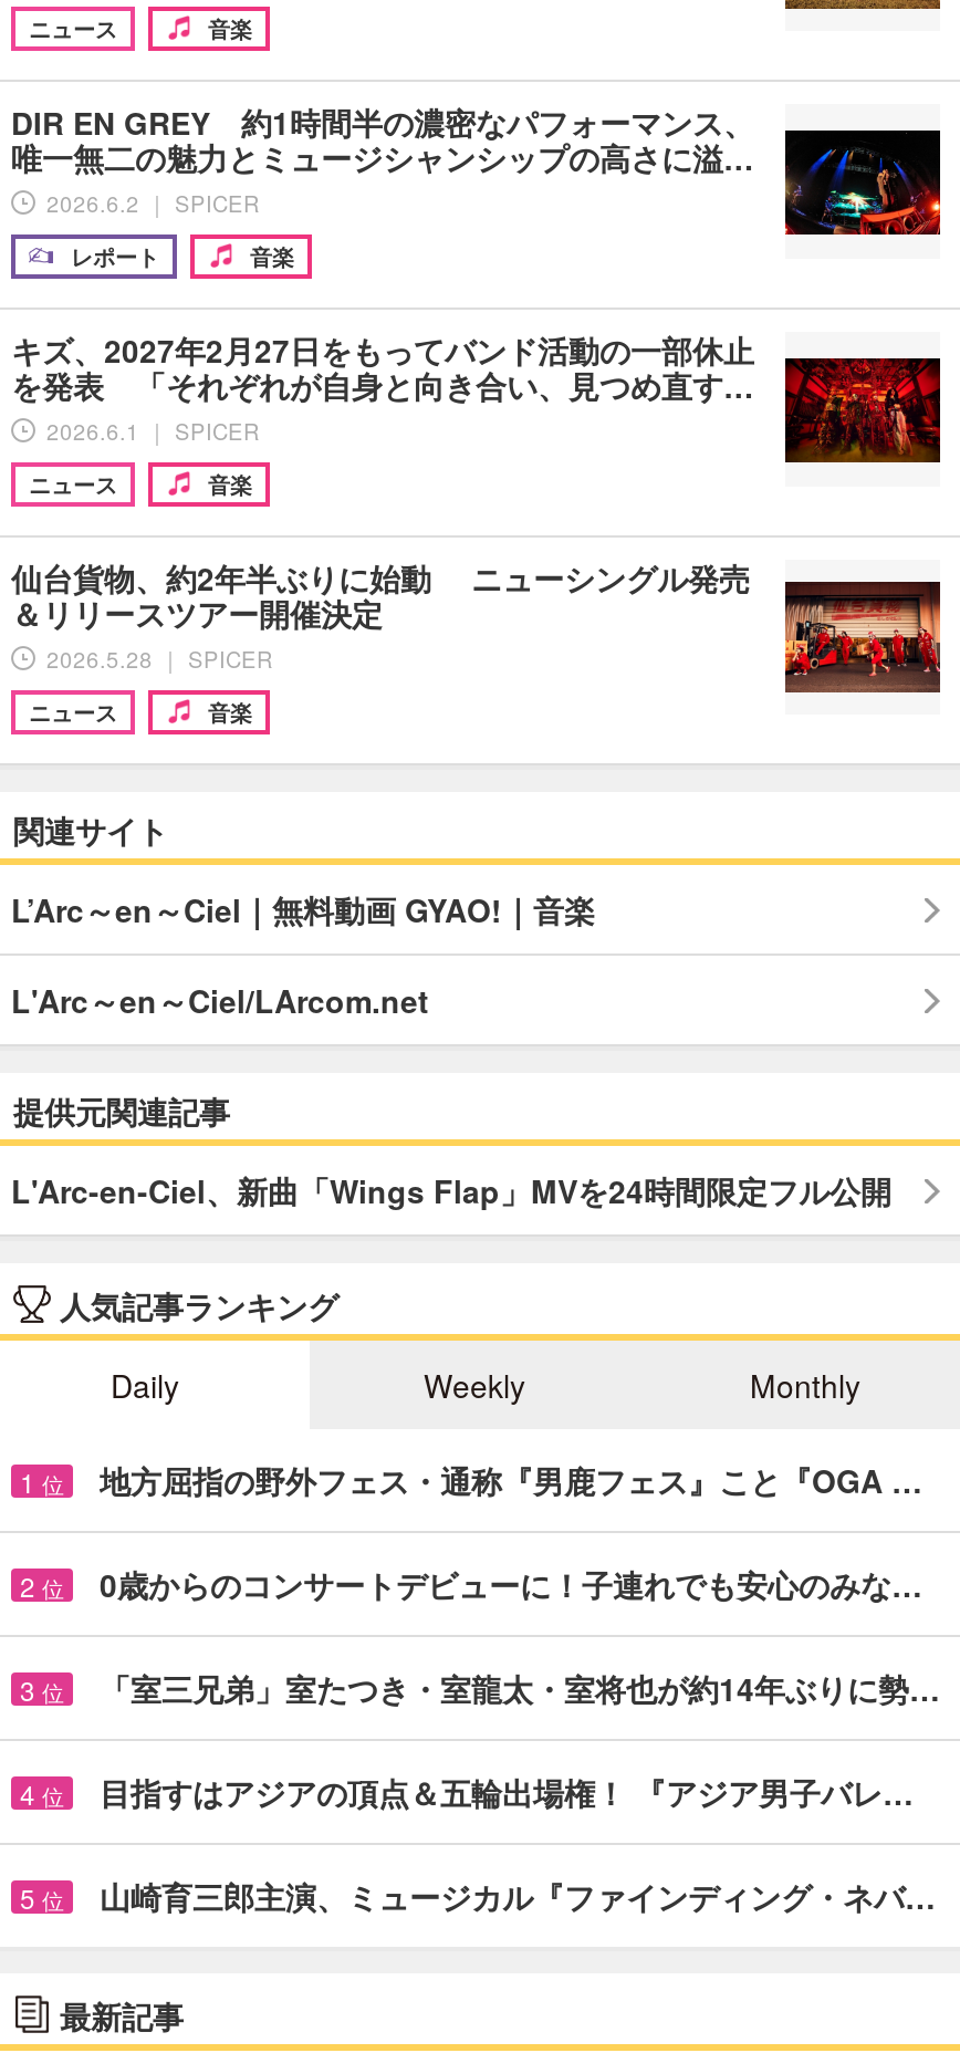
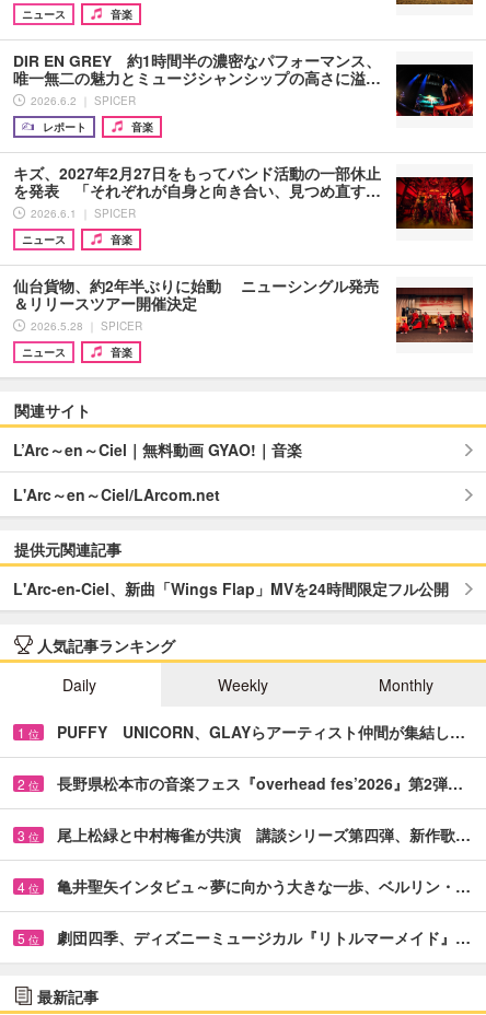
- 地方屈指の野外フェス・通称『男鹿フェス』こと『OGA …
+ PUFFY UNICORN、GLAYらアーティスト仲間が集結し…

- 0歳からのコンサートデビューに！子連れでも安心のみな…
+ 長野県松本市の音楽フェス『overhead fes’2026』第2弾…

- 「室三兄弟」室たつき・室龍太・室将也が約14年ぶりに勢…
+ 尾上松緑と中村梅雀が共演 講談シリーズ第四弾、新作歌…

- 目指すはアジアの頂点＆五輪出場権！ 『アジア男子バレ…
+ 亀井聖矢インタビュ～夢に向かう大きな一歩、ベルリン・…

- 山崎育三郎主演、ミュージカル『ファインディング・ネバ…
+ 劇団四季、ディズニーミュージカル『リトルマーメイド』…
